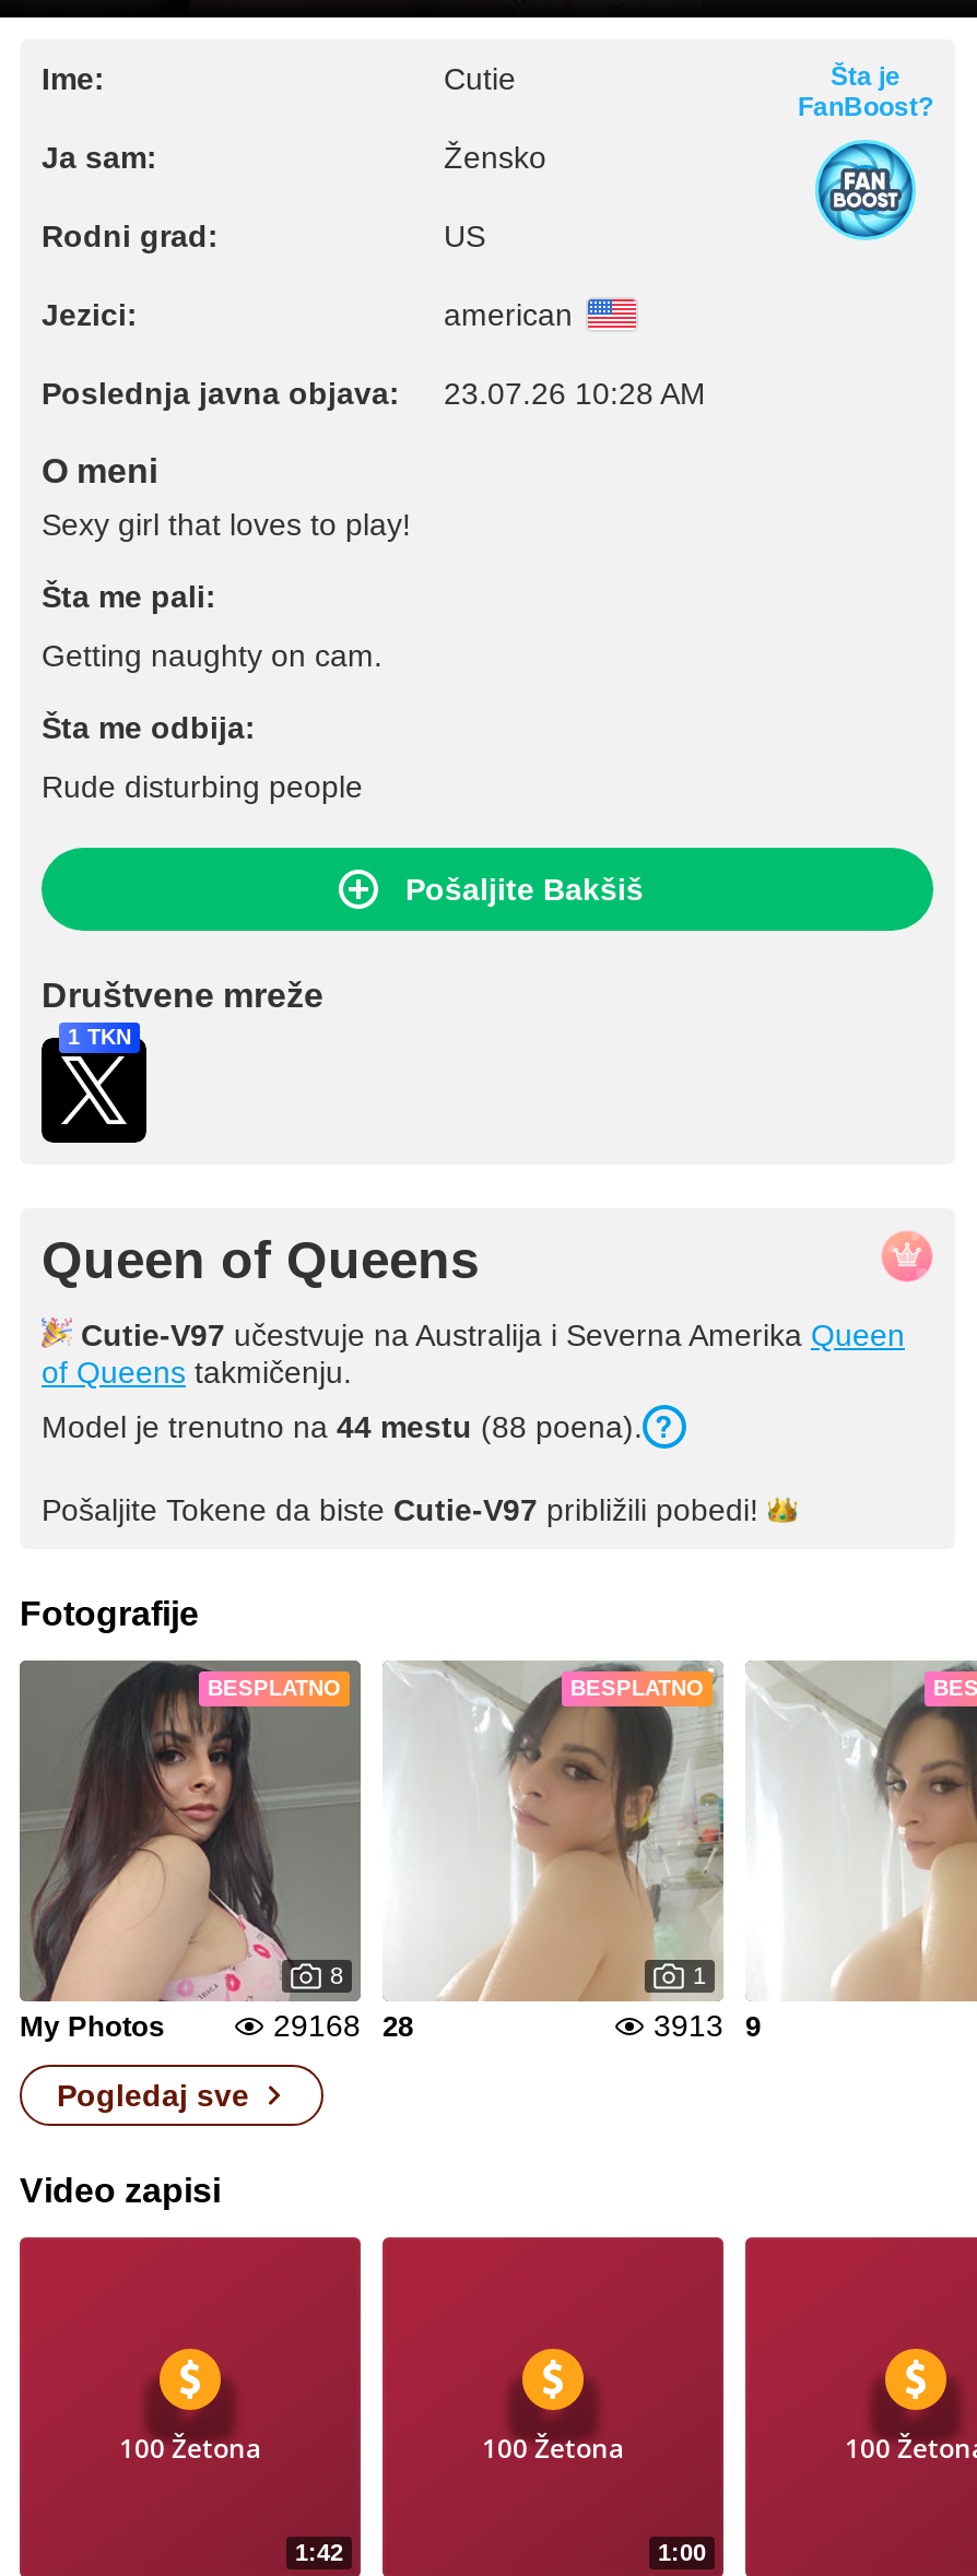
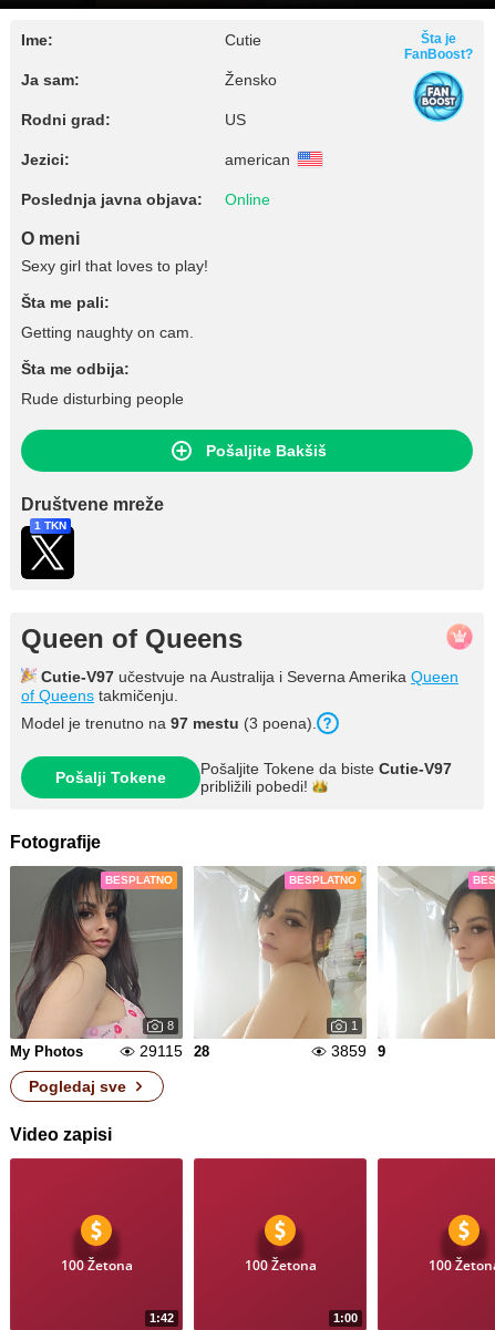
- 23.07.26 10:28 AM
+ Online

- Model je trenutno na 44 mestu (88 poena).
+ Model je trenutno na 97 mestu (3 poena).

- Pošaljite Tokene da biste Cutie-V97 približili pobedi!
+ Pošalji Tokene
+ Pošaljite Tokene da biste Cutie-V97
+ približili pobedi!

- 29168 28
+ 29115 28

- 3913 9
+ 3859 9
